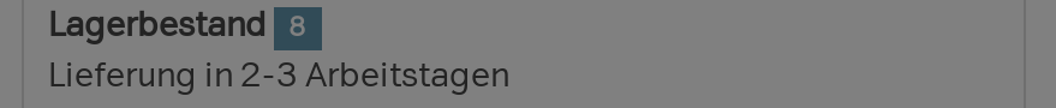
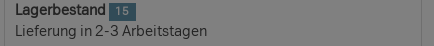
- Lagerbestand 8
+ Lagerbestand 15
